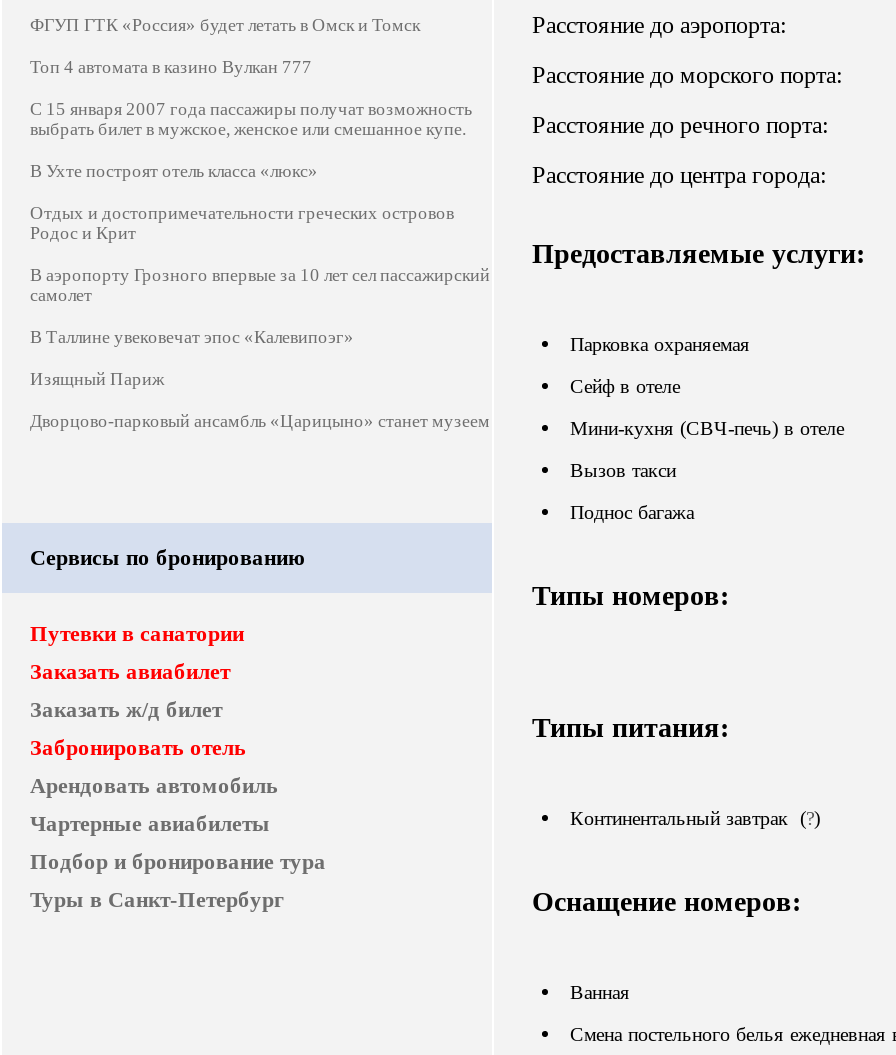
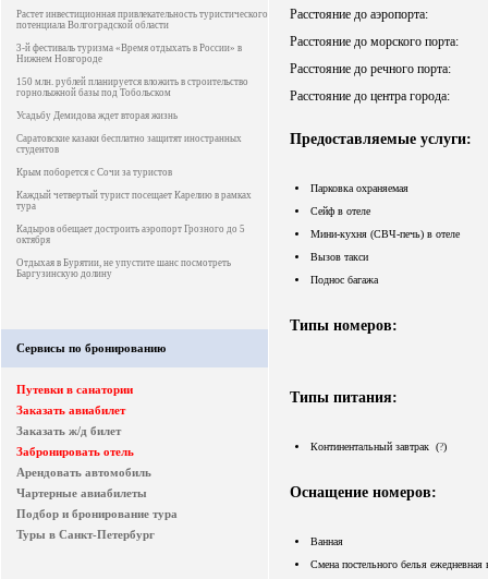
- ФГУП ГТК «Россия» будет летать в Омск и Томск
+ Растет инвестиционная привлекательность туристического
+ потенциала Волгоградской области

- Топ 4 автомата в казино Вулкан 777
+ 3-й фестиваль туризма «Время отдыхать в России» в
+ Нижнем Новгороде

- С 15 января 2007 года пассажиры получат возможность
- выбрать билет в мужское, женское или смешанное купе.
+ 150 млн. рублей планируется вложить в строительство
+ горнолыжной базы под Тобольском

- В Ухте построят отель класса «люкс»
+ Усадьбу Демидова ждет вторая жизнь

- Отдых и достопримечательности греческих островов
- Родос и Крит
+ Саратовские казаки бесплатно защитят иностранных
+ студентов

- В аэропорту Грозного впервые за 10 лет сел пассажирский
- самолет
+ Крым поборется с Сочи за туристов

- В Таллине увековечат эпос «Калевипоэг»
+ Каждый четвертый турист посещает Карелию в рамках
+ тура

- Изящный Париж
+ Кадыров обещает достроить аэропорт Грозного до 5
+ октября

- Дворцово-парковый ансамбль «Царицыно» станет музеем
+ Отдыхая в Бурятии, не упустите шанс посмотреть
+ Баргузинскую долину

moved down: Сервисы по бронированию | Путевки в санатории | Заказать авиабилет | ... | Подбор и бронирование тура | Туры в Санкт-Петербург
